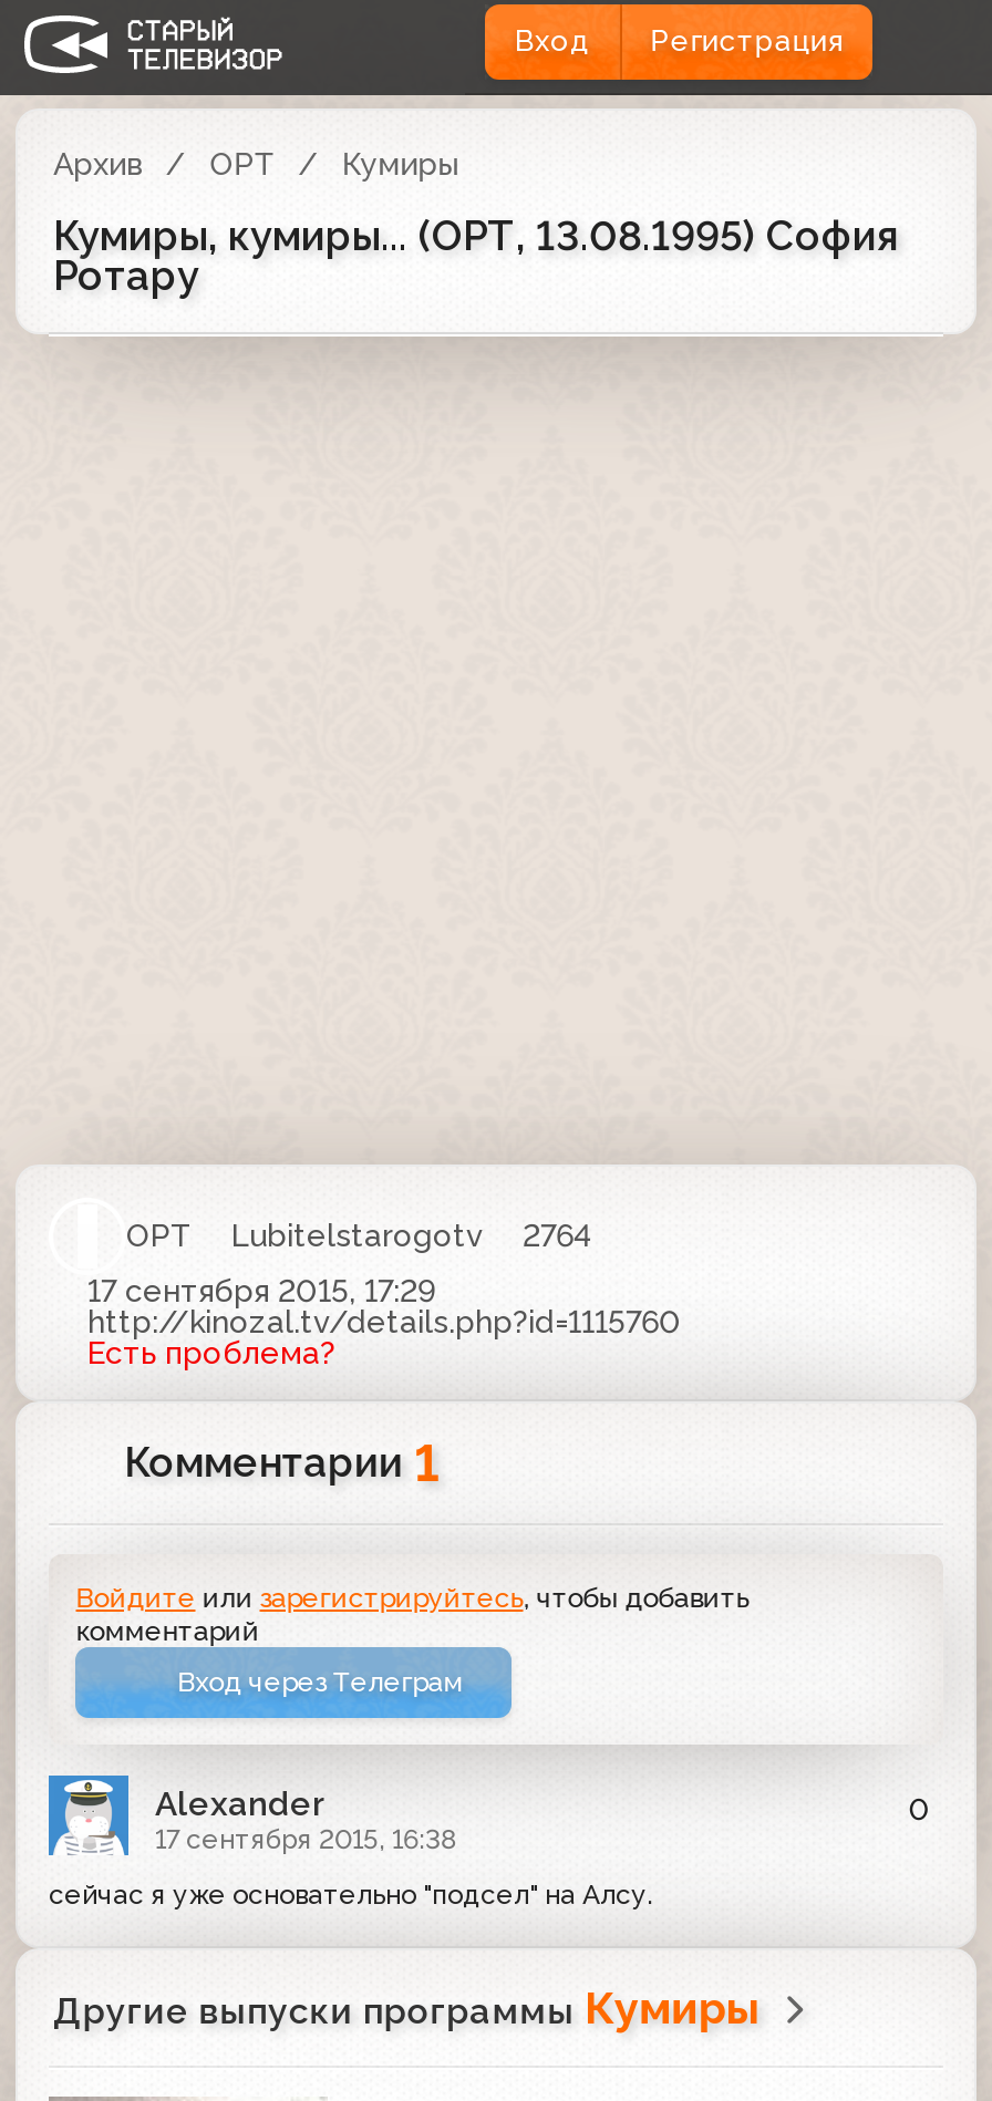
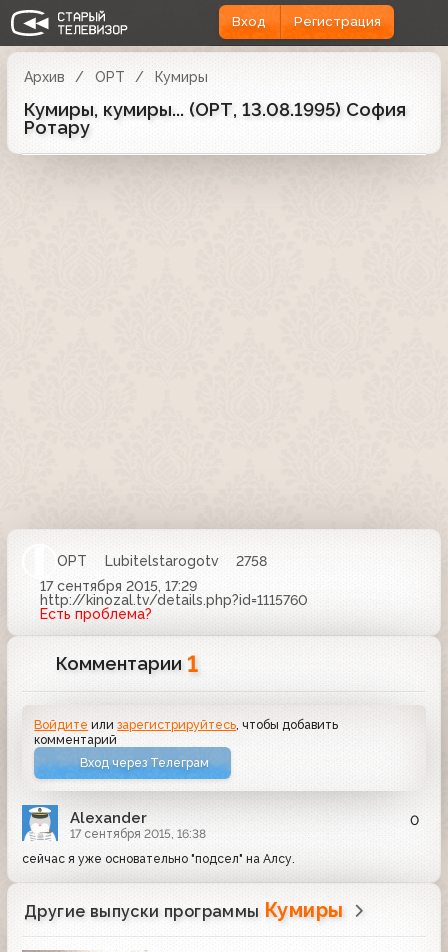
- ОРТ Lubitelstarogotv 2764
+ ОРТ Lubitelstarogotv 2758
